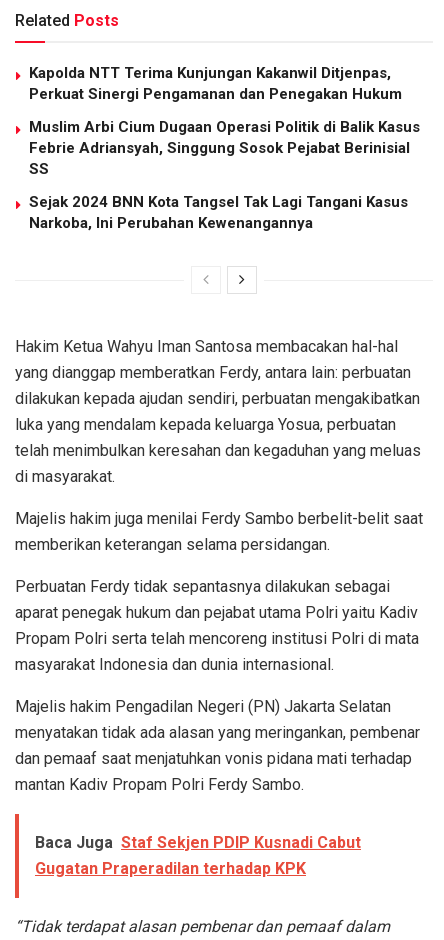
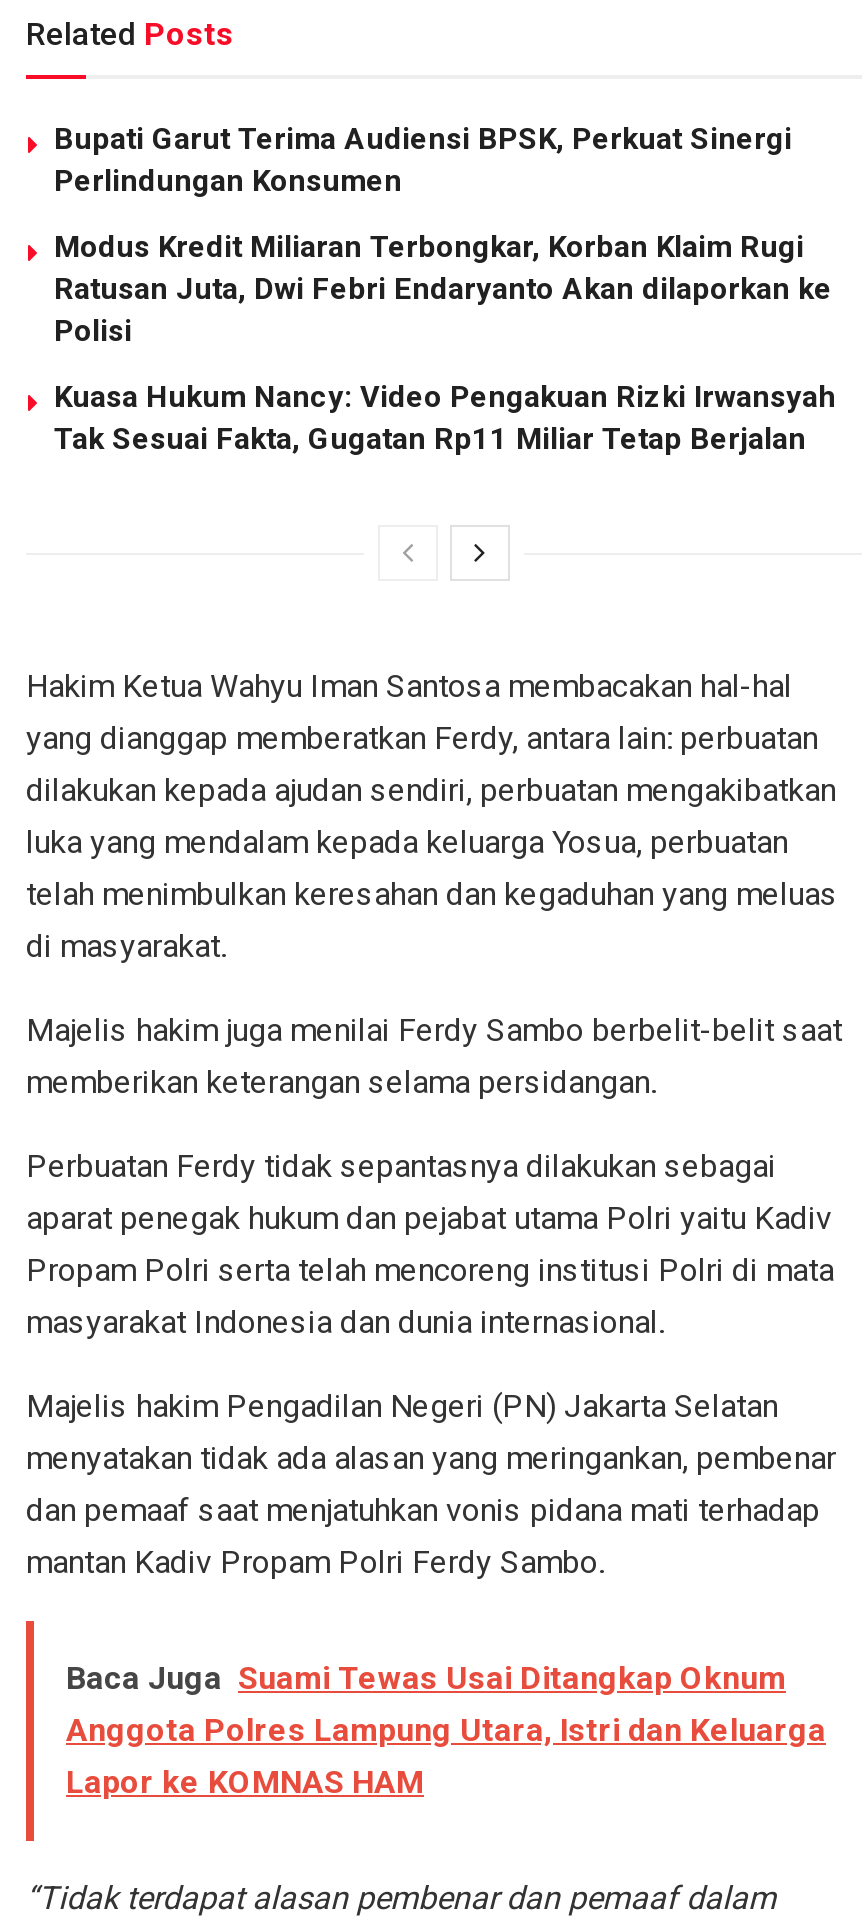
- Kapolda NTT Terima Kunjungan Kakanwil Ditjenpas,
- Perkuat Sinergi Pengamanan dan Penegakan Hukum
+ Bupati Garut Terima Audiensi BPSK, Perkuat Sinergi
+ Perlindungan Konsumen

- Muslim Arbi Cium Dugaan Operasi Politik di Balik Kasus
- Febrie Adriansyah, Singgung Sosok Pejabat Berinisial
- SS
+ Modus Kredit Miliaran Terbongkar, Korban Klaim Rugi
+ Ratusan Juta, Dwi Febri Endaryanto Akan dilaporkan ke
+ Polisi

- Sejak 2024 BNN Kota Tangsel Tak Lagi Tangani Kasus
- Narkoba, Ini Perubahan Kewenangannya
+ Kuasa Hukum Nancy: Video Pengakuan Rizki Irwansyah
+ Tak Sesuai Fakta, Gugatan Rp11 Miliar Tetap Berjalan

- Baca Juga Staf Sekjen PDIP Kusnadi Cabut
- Gugatan Praperadilan terhadap KPK
+ Baca Juga Suami Tewas Usai Ditangkap Oknum
+ Anggota Polres Lampung Utara, Istri dan Keluarga
+ Lapor ke KOMNAS HAM
